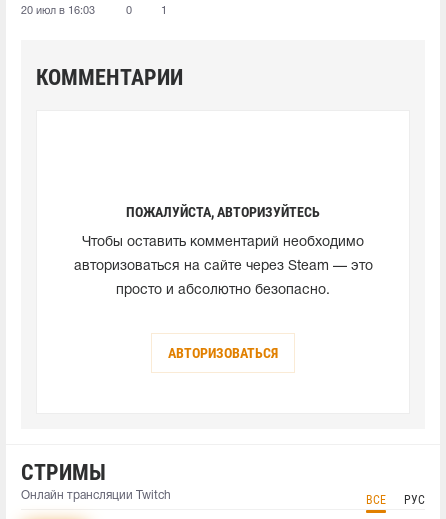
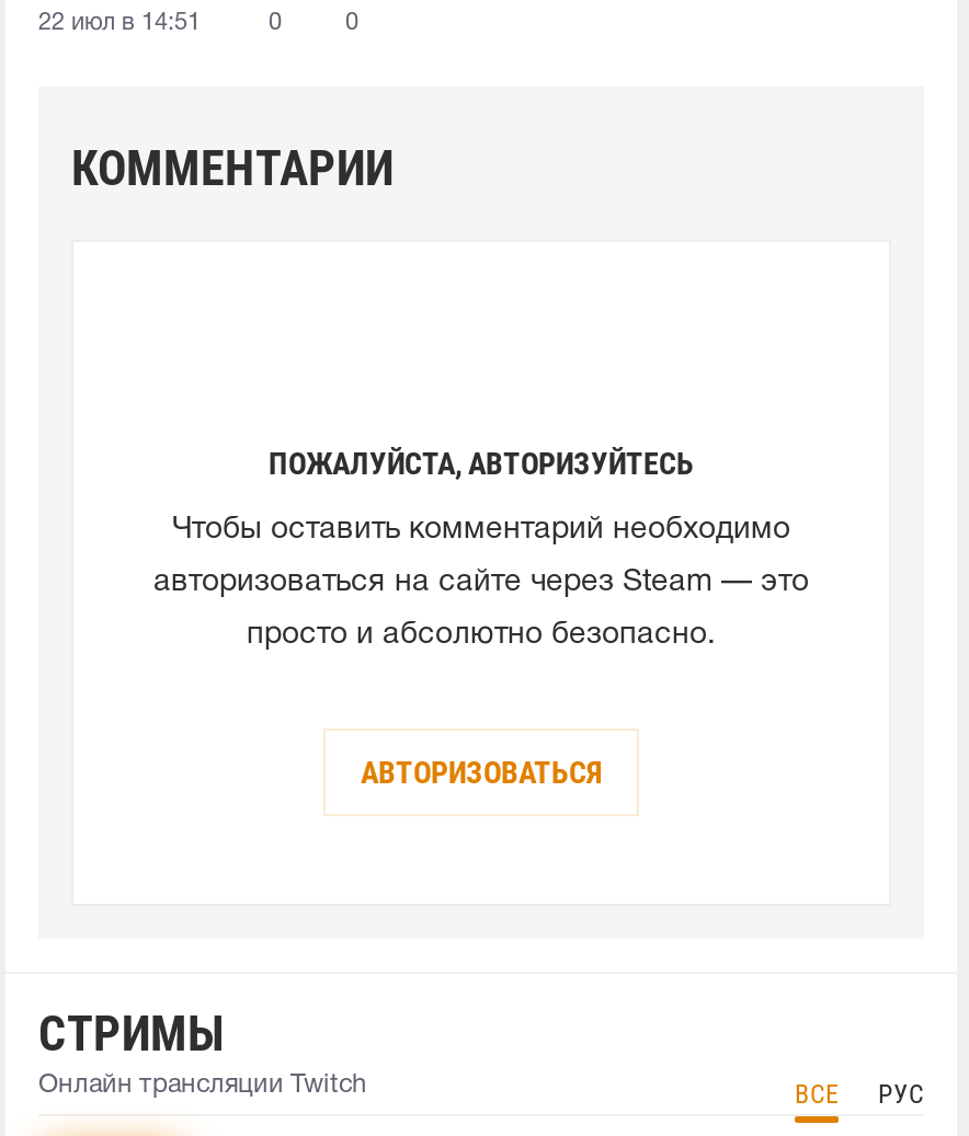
- 20 июл в 16:03
+ 22 июл в 14:51

- 1
+ 0
